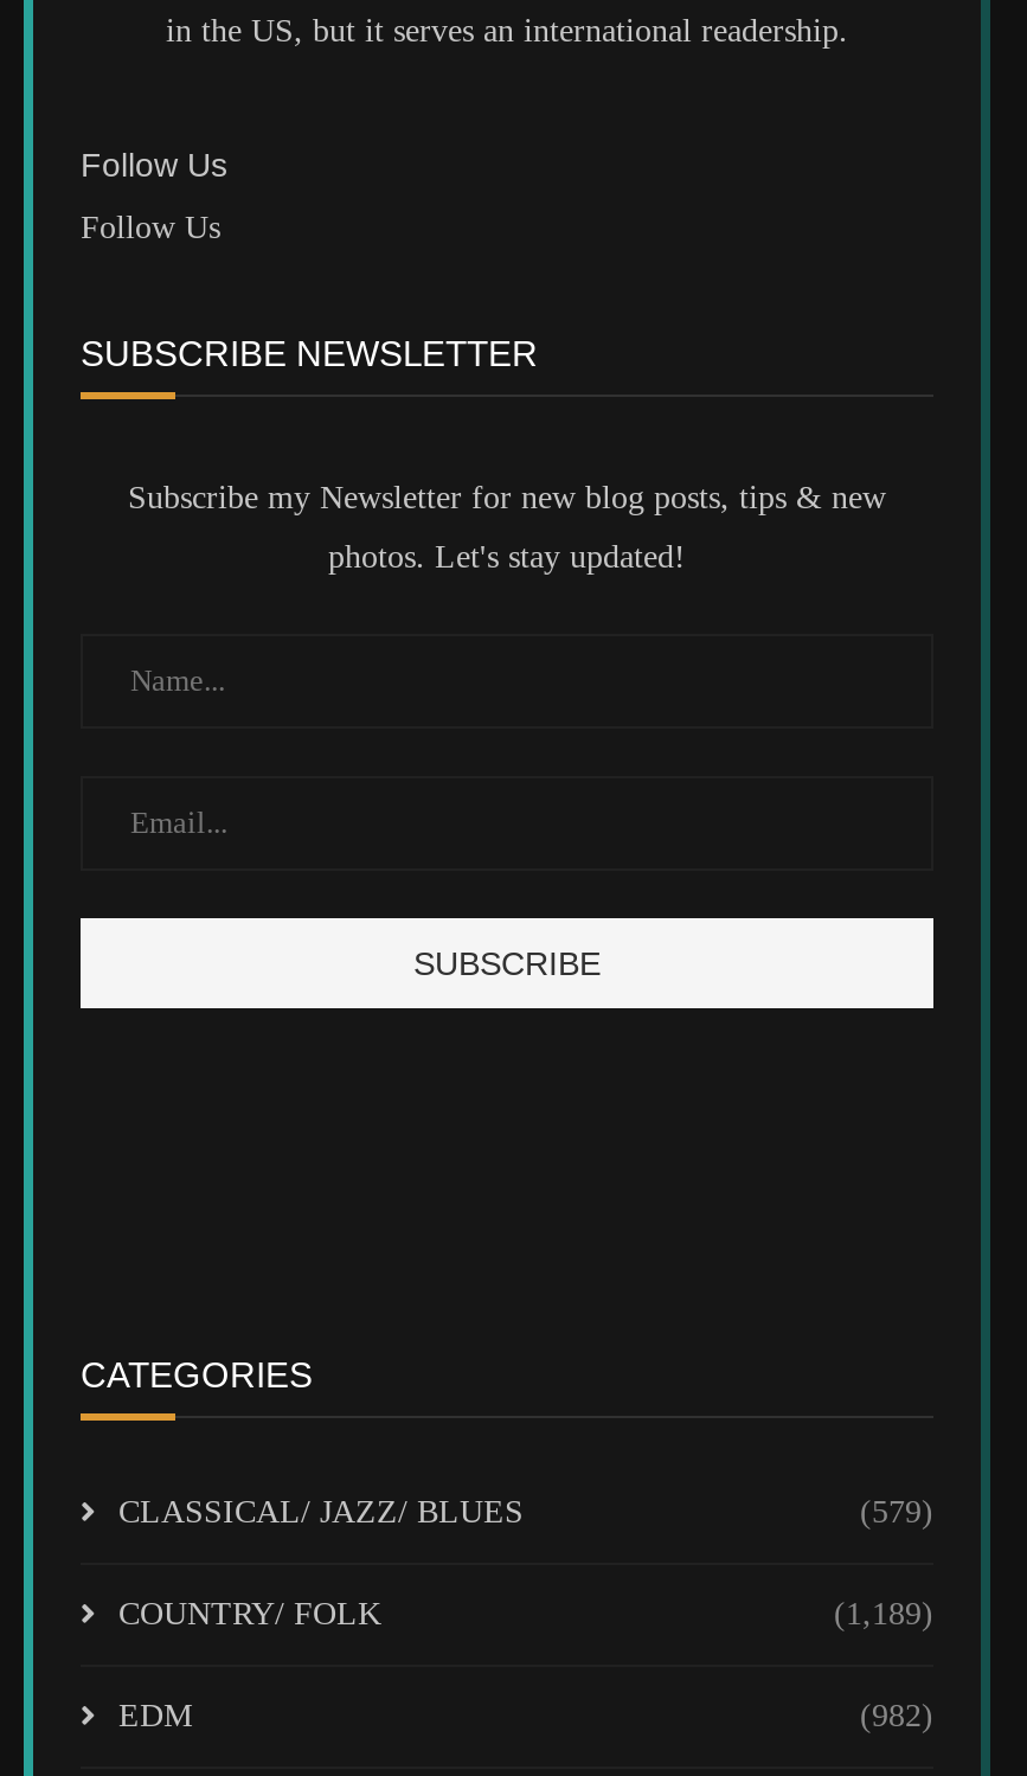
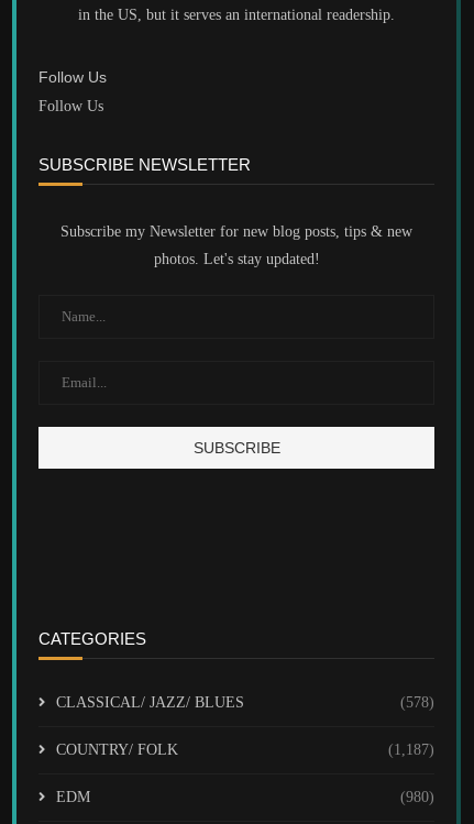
- (579)
+ (578)

- (1,189)
+ (1,187)

- (982)
+ (980)
